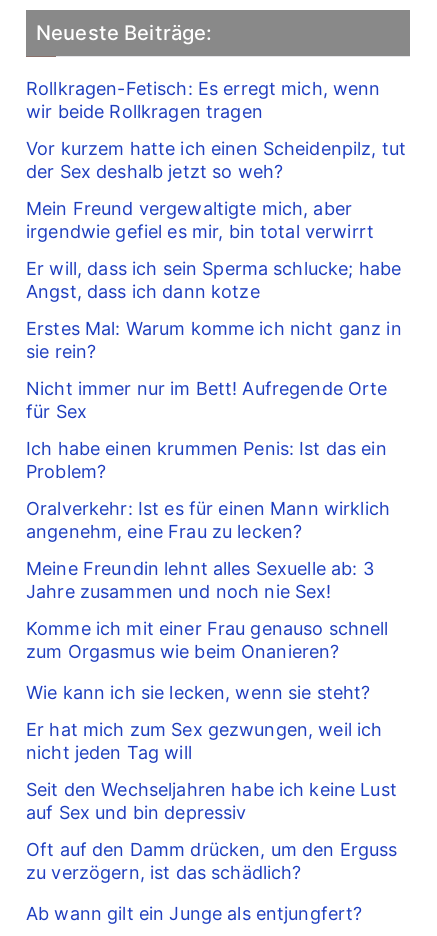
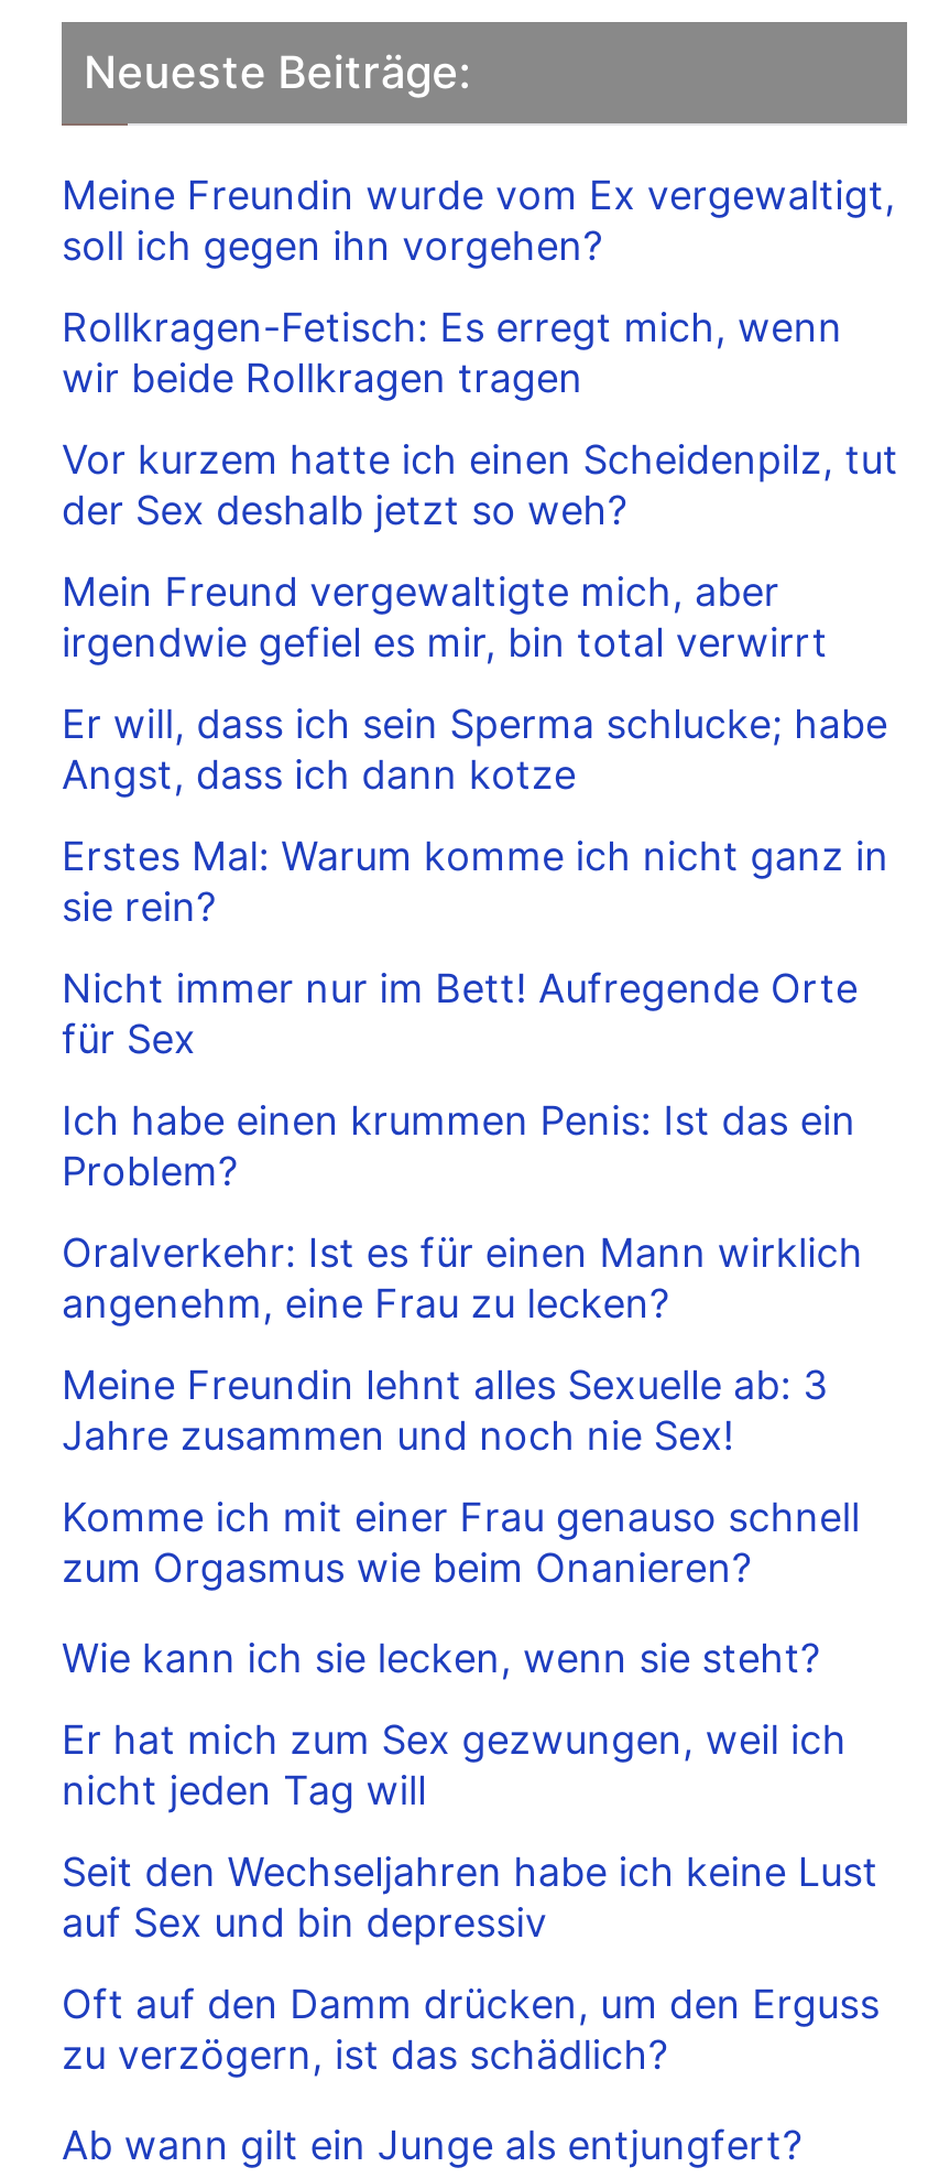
+ Meine Freundin wurde vom Ex vergewaltigt,
+ soll ich gegen ihn vorgehen?
